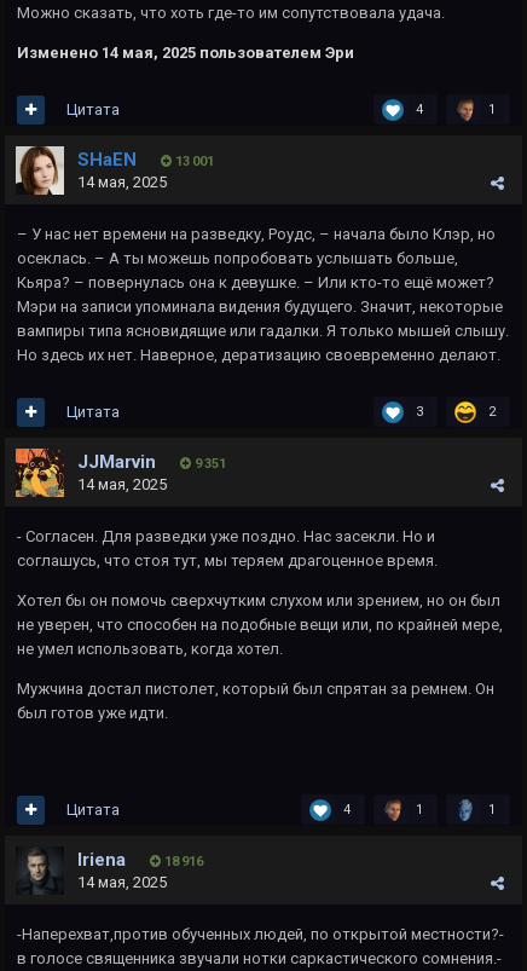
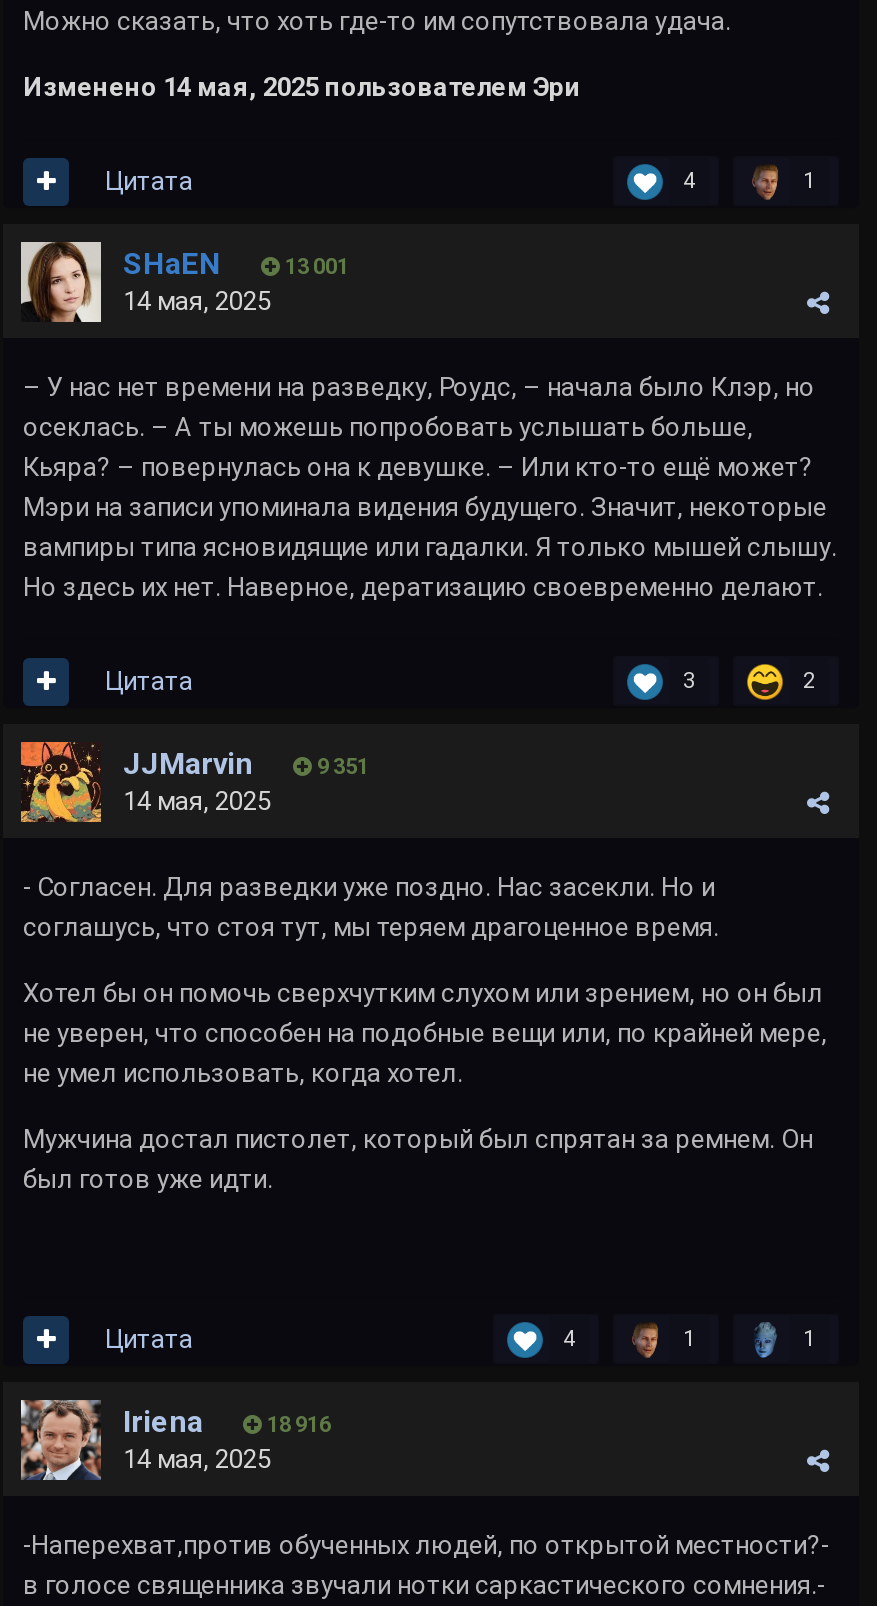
- [image]
+ [image]
